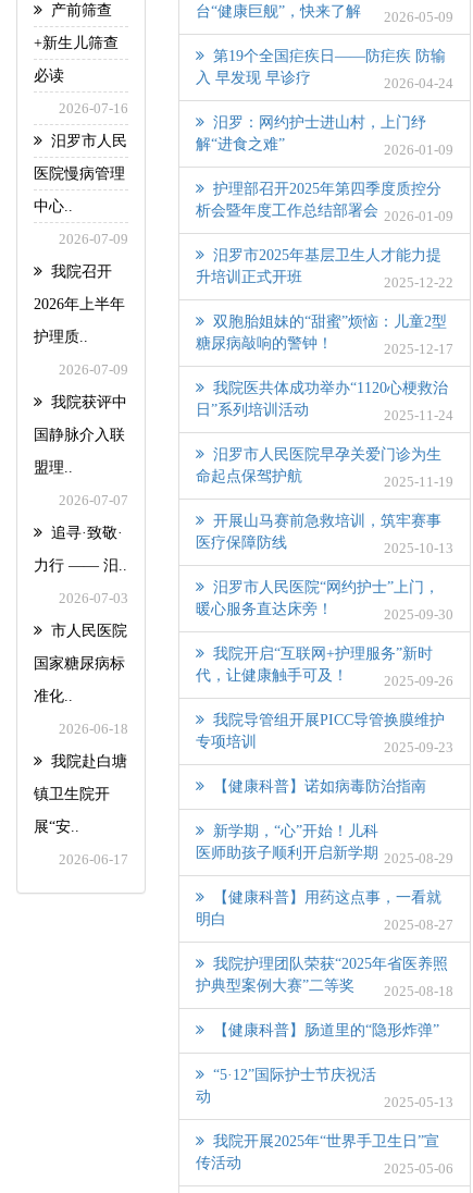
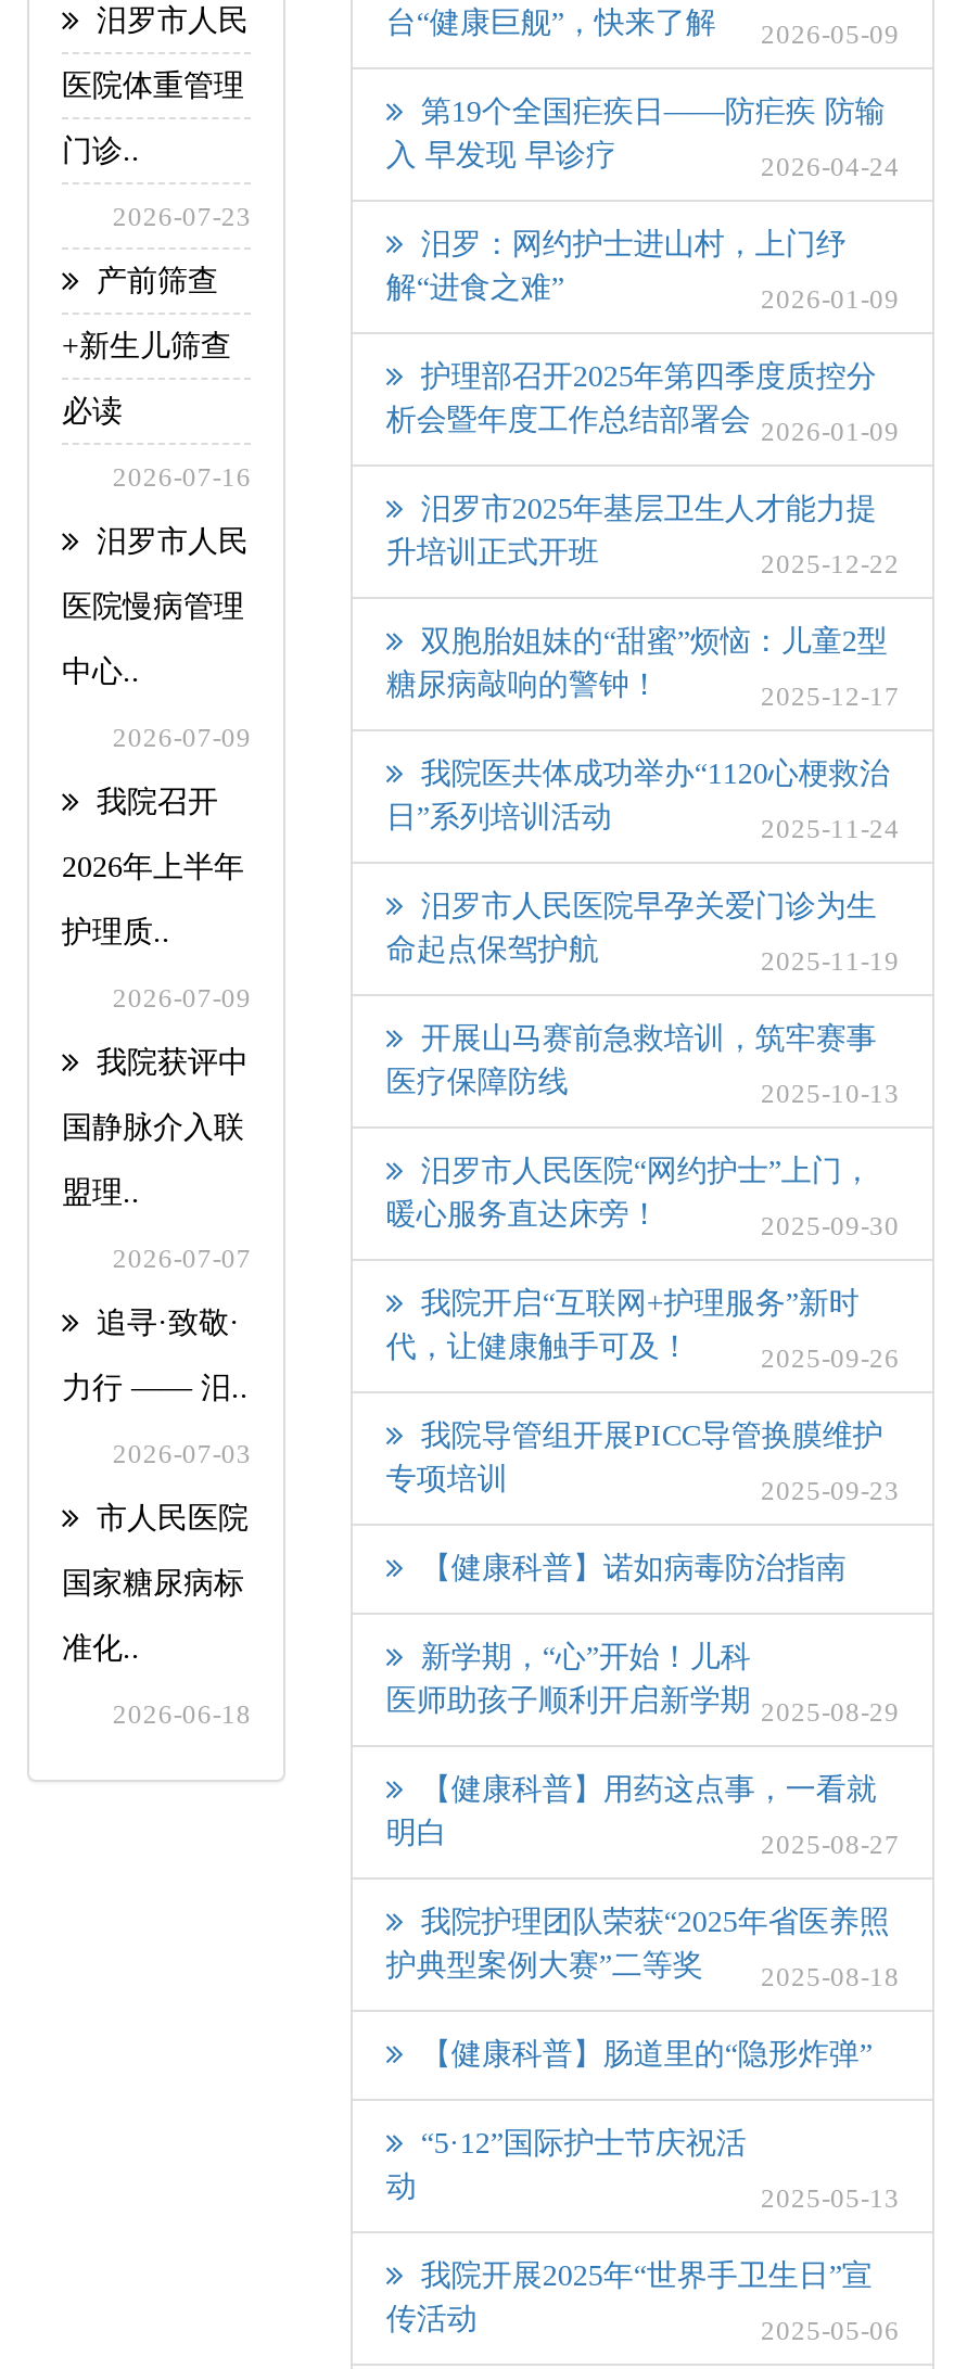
+ 汨罗市人民
+ 医院体重管理
+ 门诊..
+ 2026-07-23

moved down: 产前筛查 | +新生儿筛查 | 2026-07-16 | ... | 国家糖尿病标 | 2026-06-18

- 我院赴白塘
- 镇卫生院开
- 展“安..
- 2026-06-17
